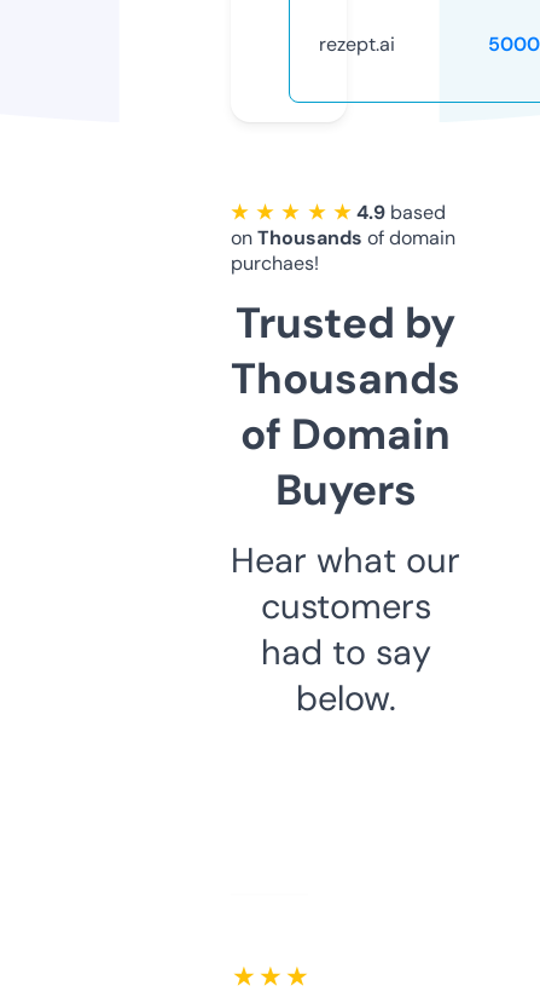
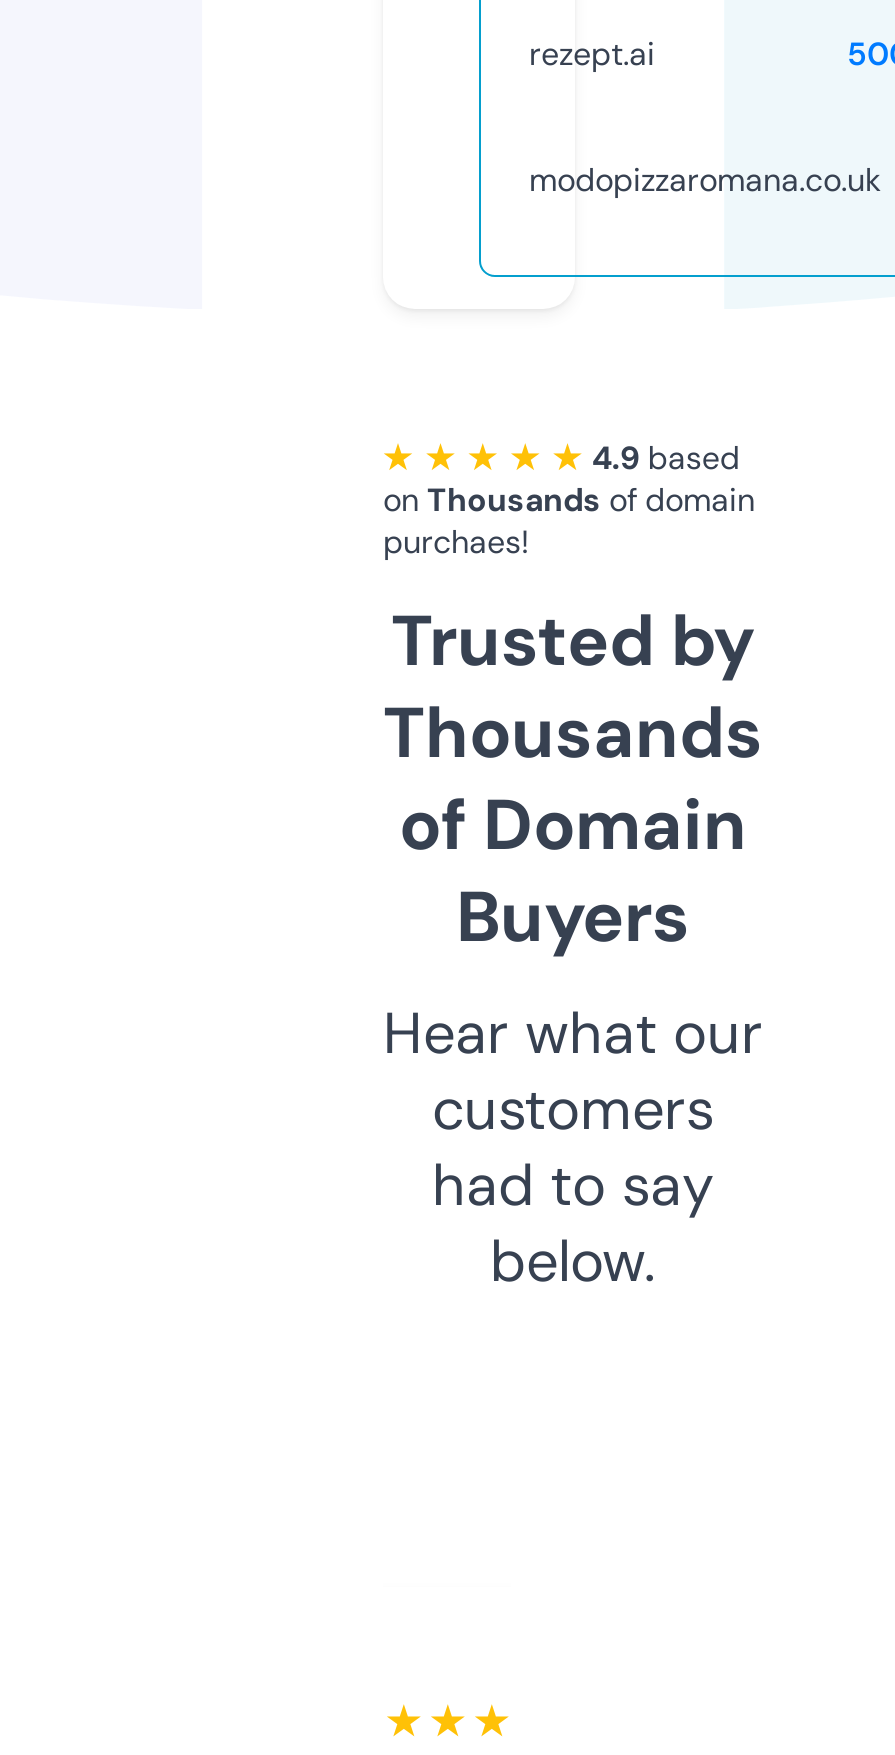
+ modopizzaromana.co.uk
